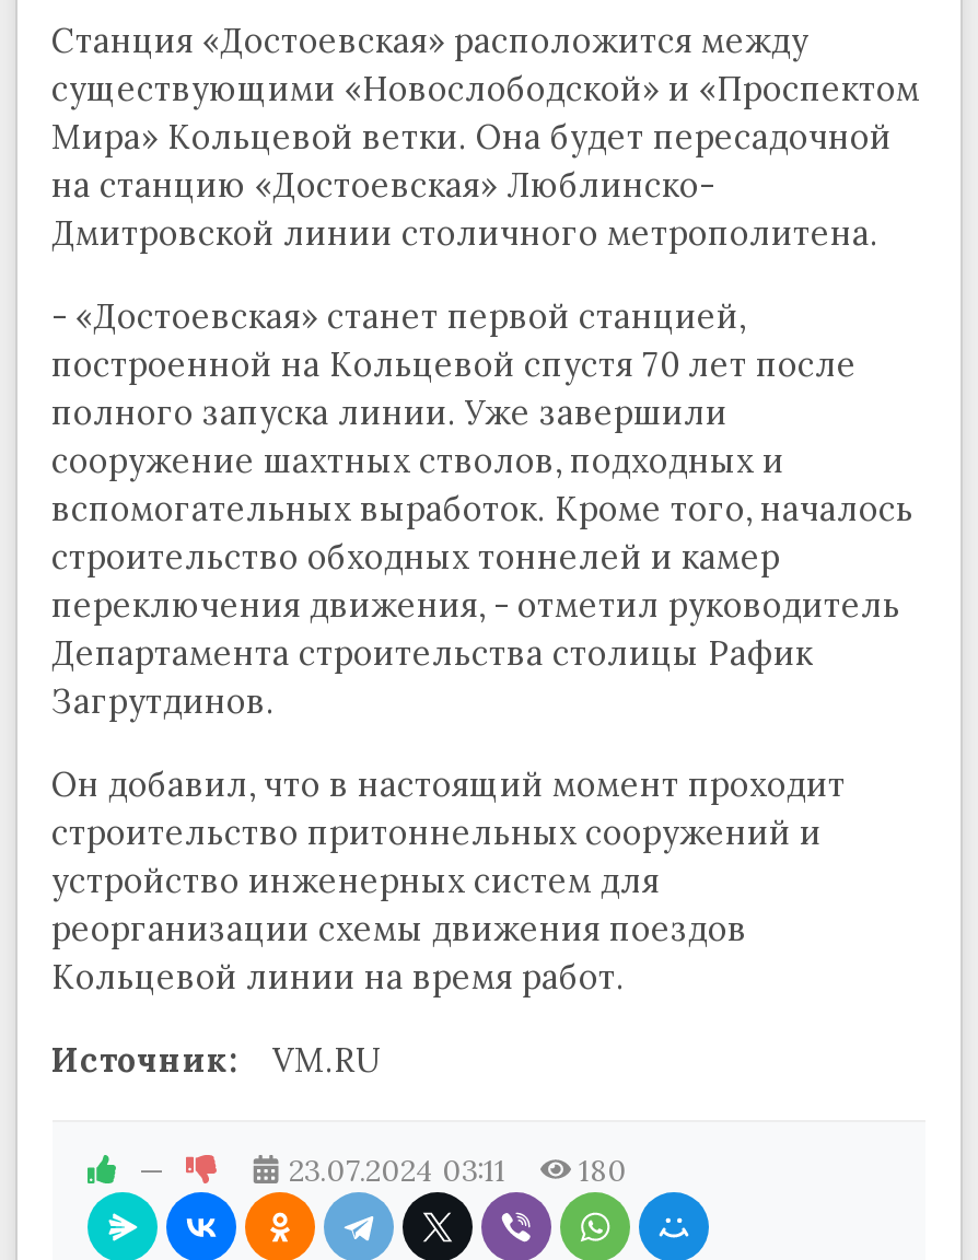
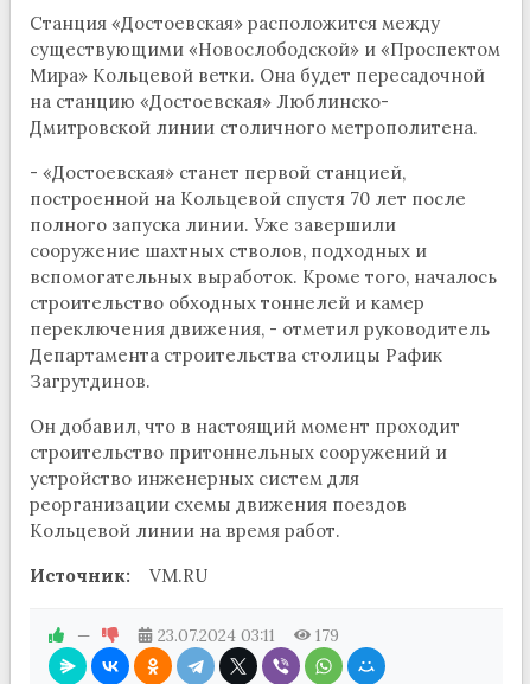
- 23.07.2024 03:11 180
+ 23.07.2024 03:11 179
